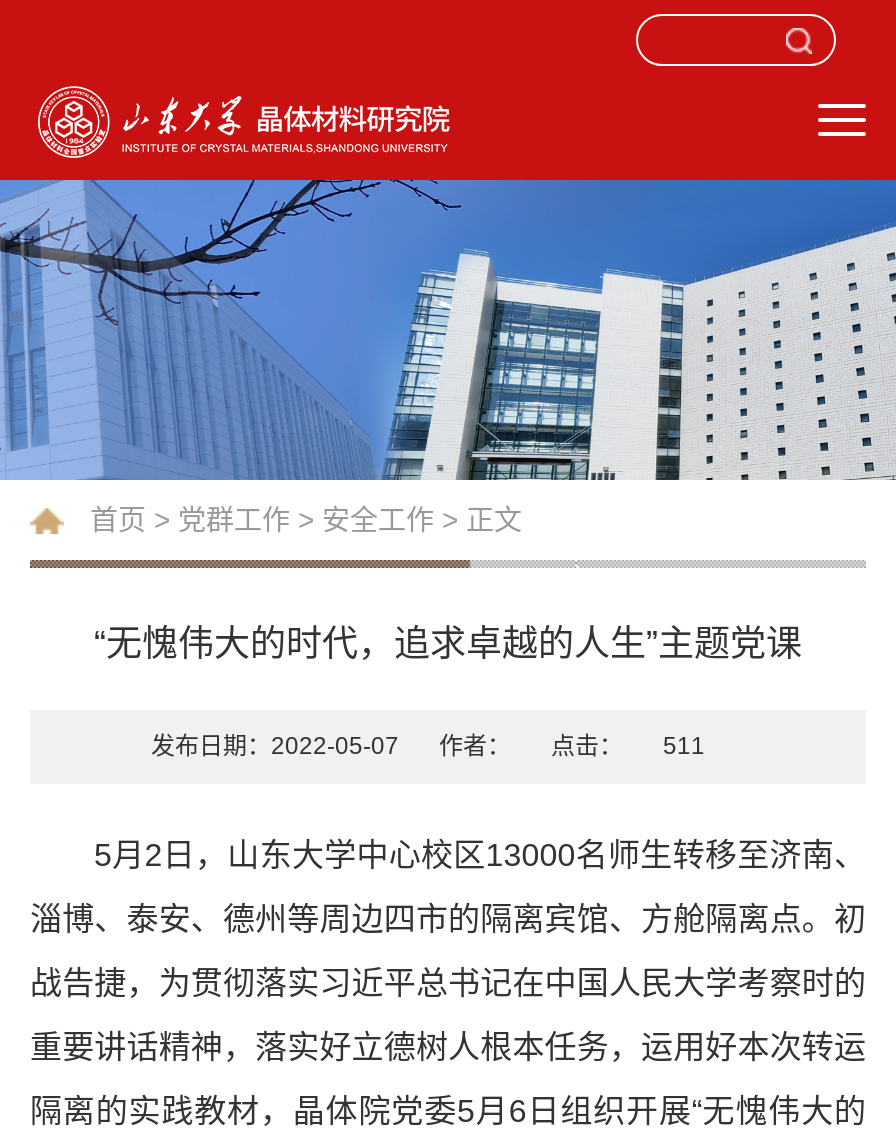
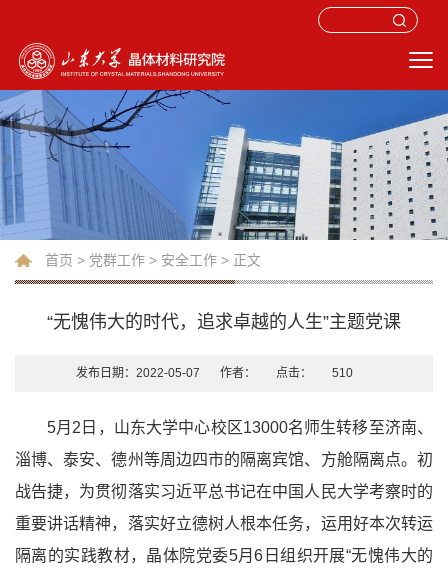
- 发布日期：2022-05-07 作者： 点击： 511
+ 发布日期：2022-05-07 作者： 点击： 510
